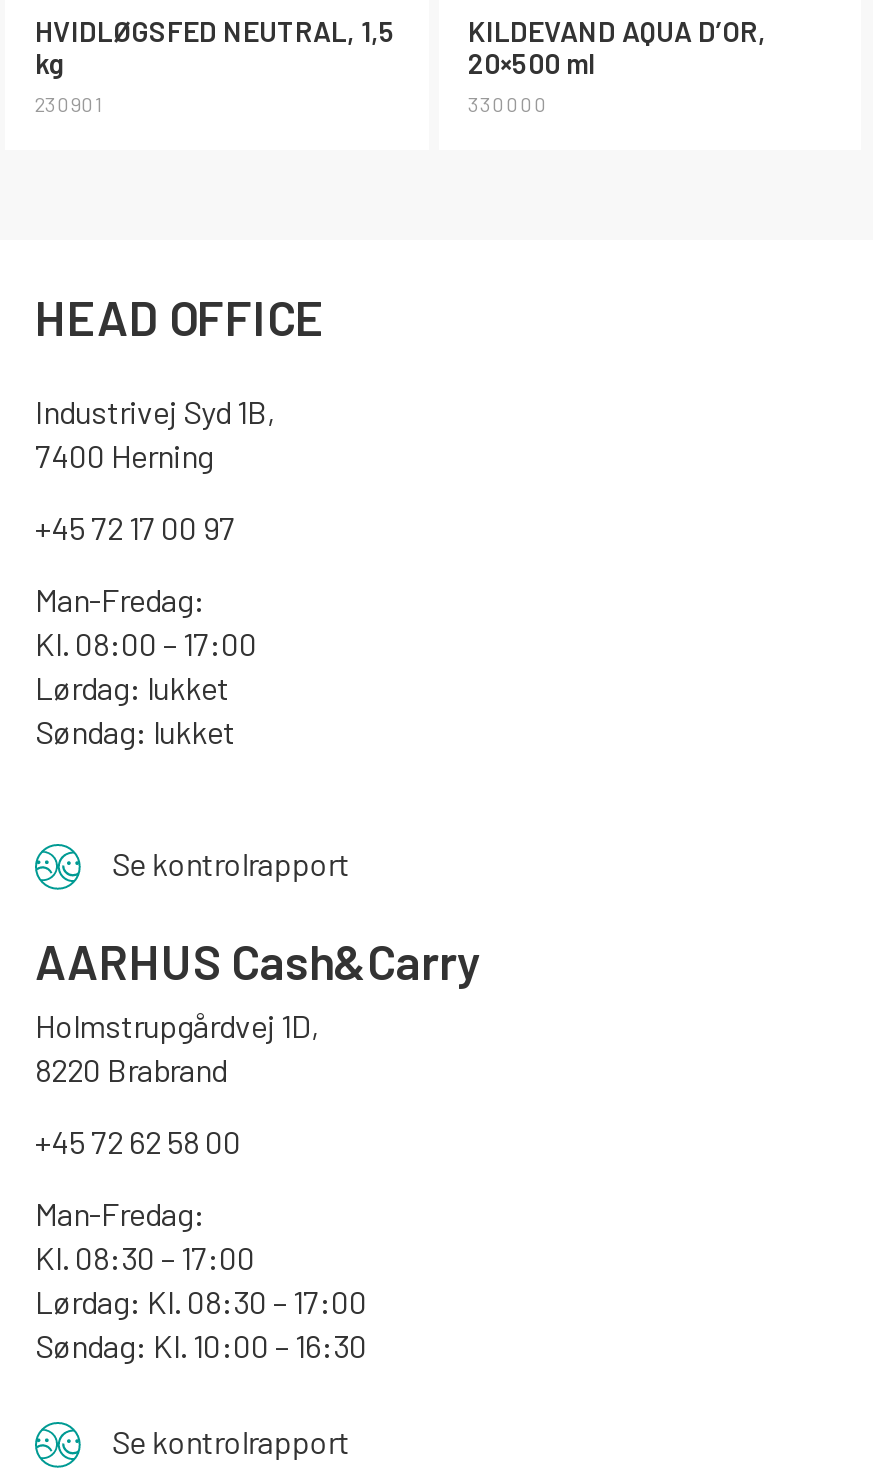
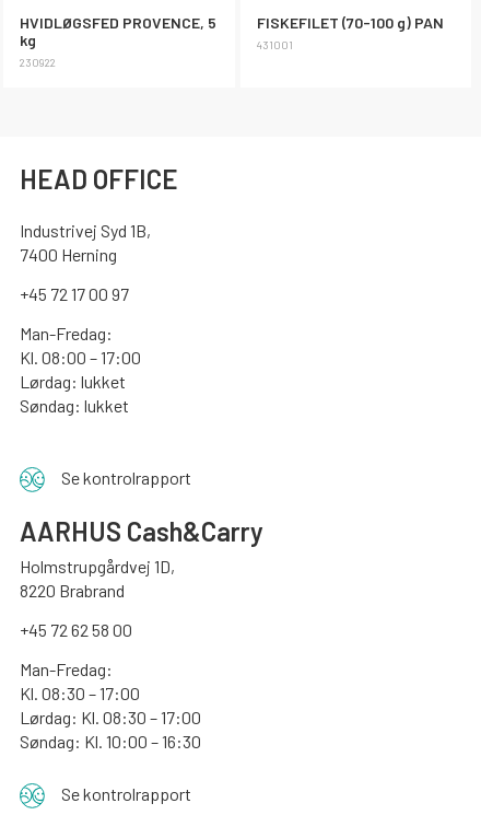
- HVIDLØGSFED NEUTRAL, 1,5
+ HVIDLØGSFED PROVENCE, 5

- KILDEVAND AQUA D’OR,
- 20×500 ml
- 330000
+ FISKEFILET (70-100 g) PAN
+ 431001

- 230901
+ 230922
